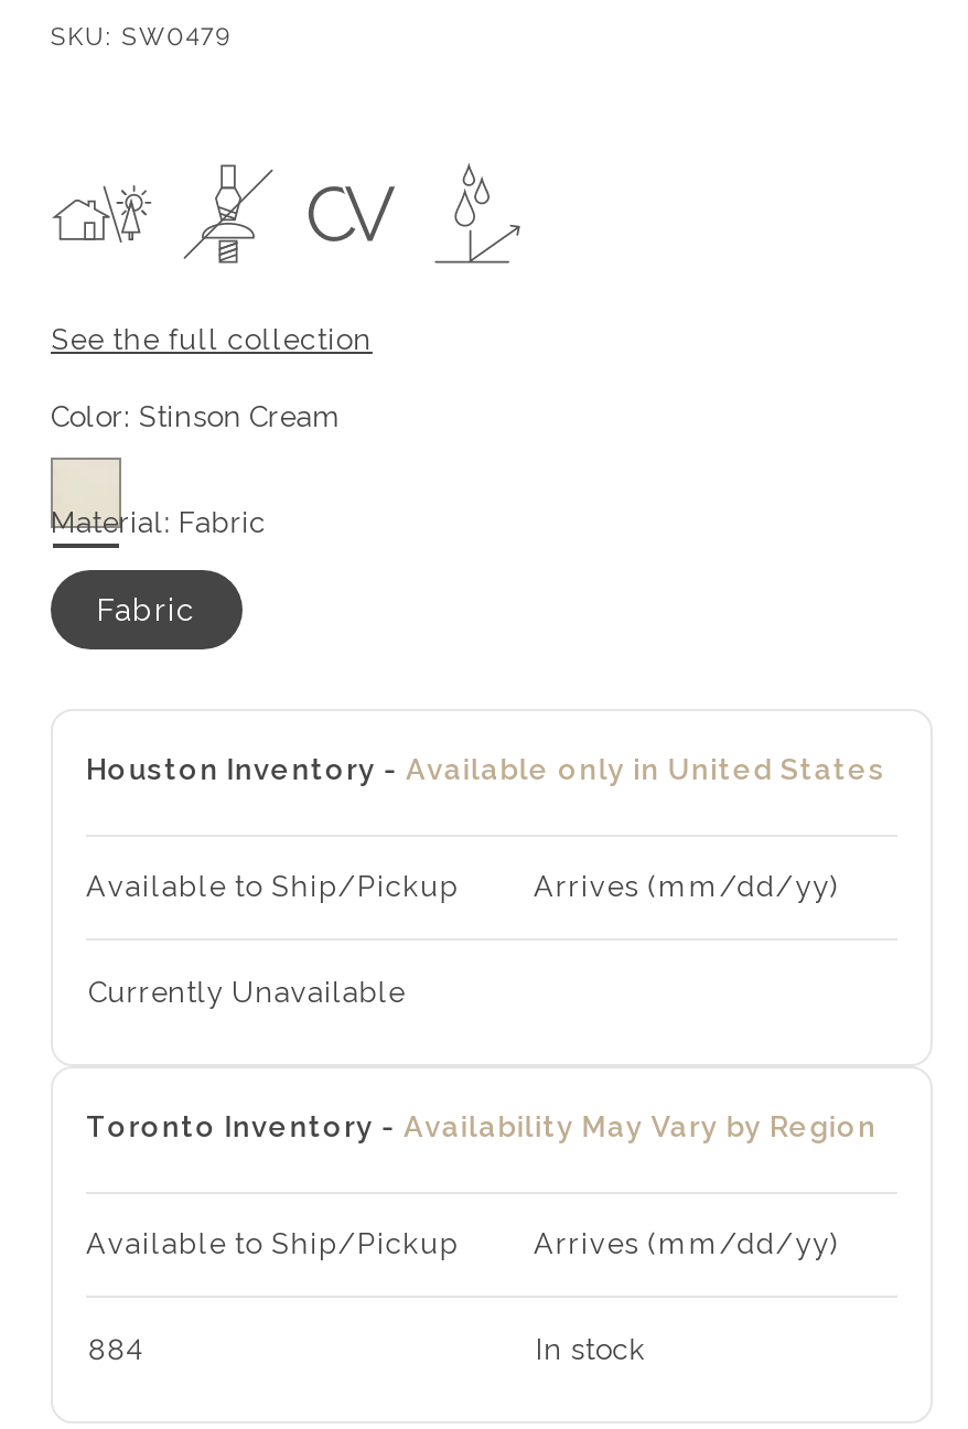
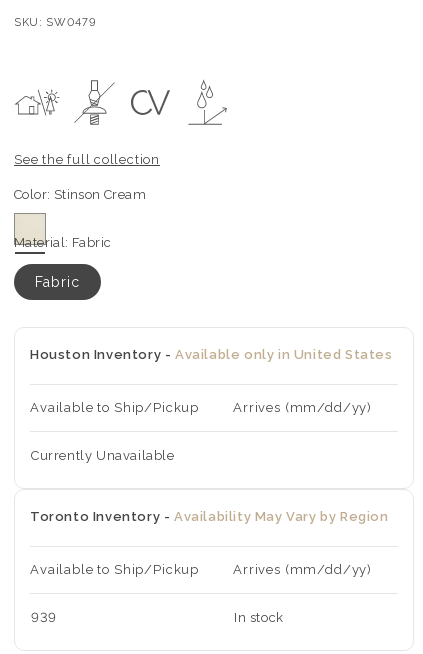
- 884
+ 939
